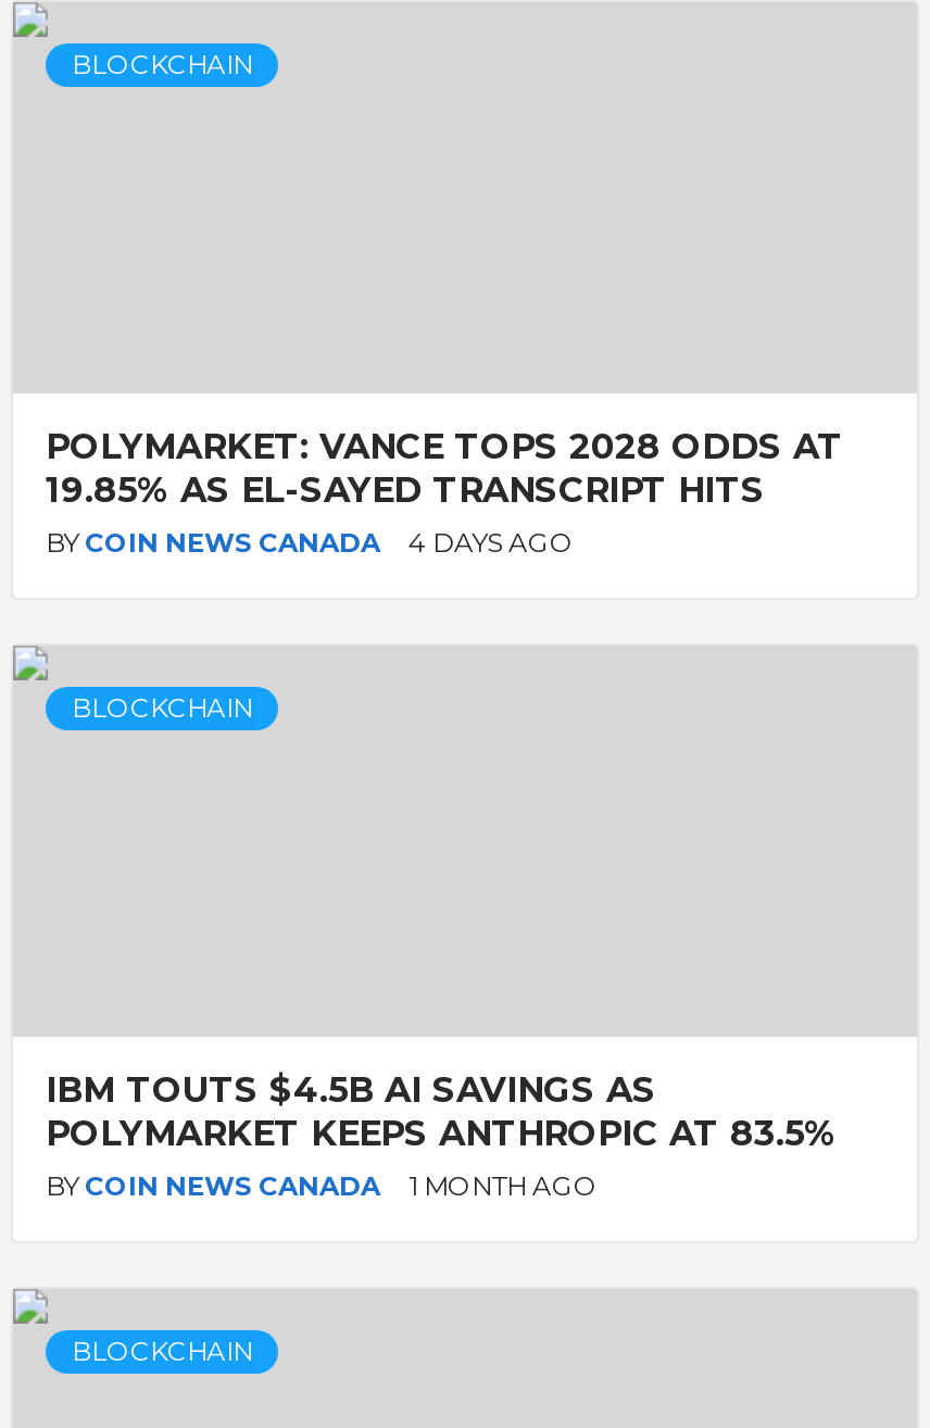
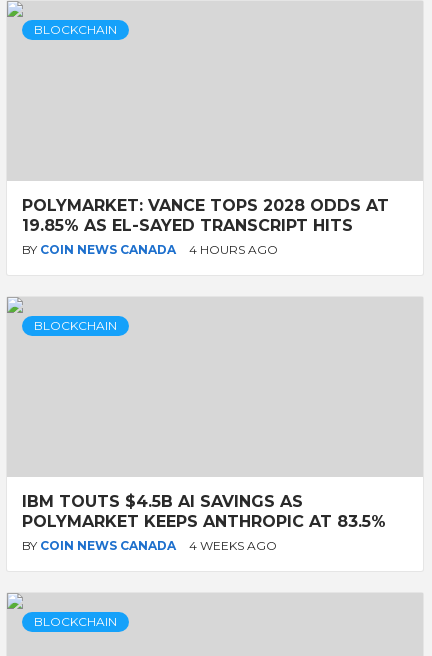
- BY COIN NEWS CANADA 4 DAYS AGO
+ BY COIN NEWS CANADA 4 HOURS AGO

- BY COIN NEWS CANADA 1 MONTH AGO
+ BY COIN NEWS CANADA 4 WEEKS AGO
